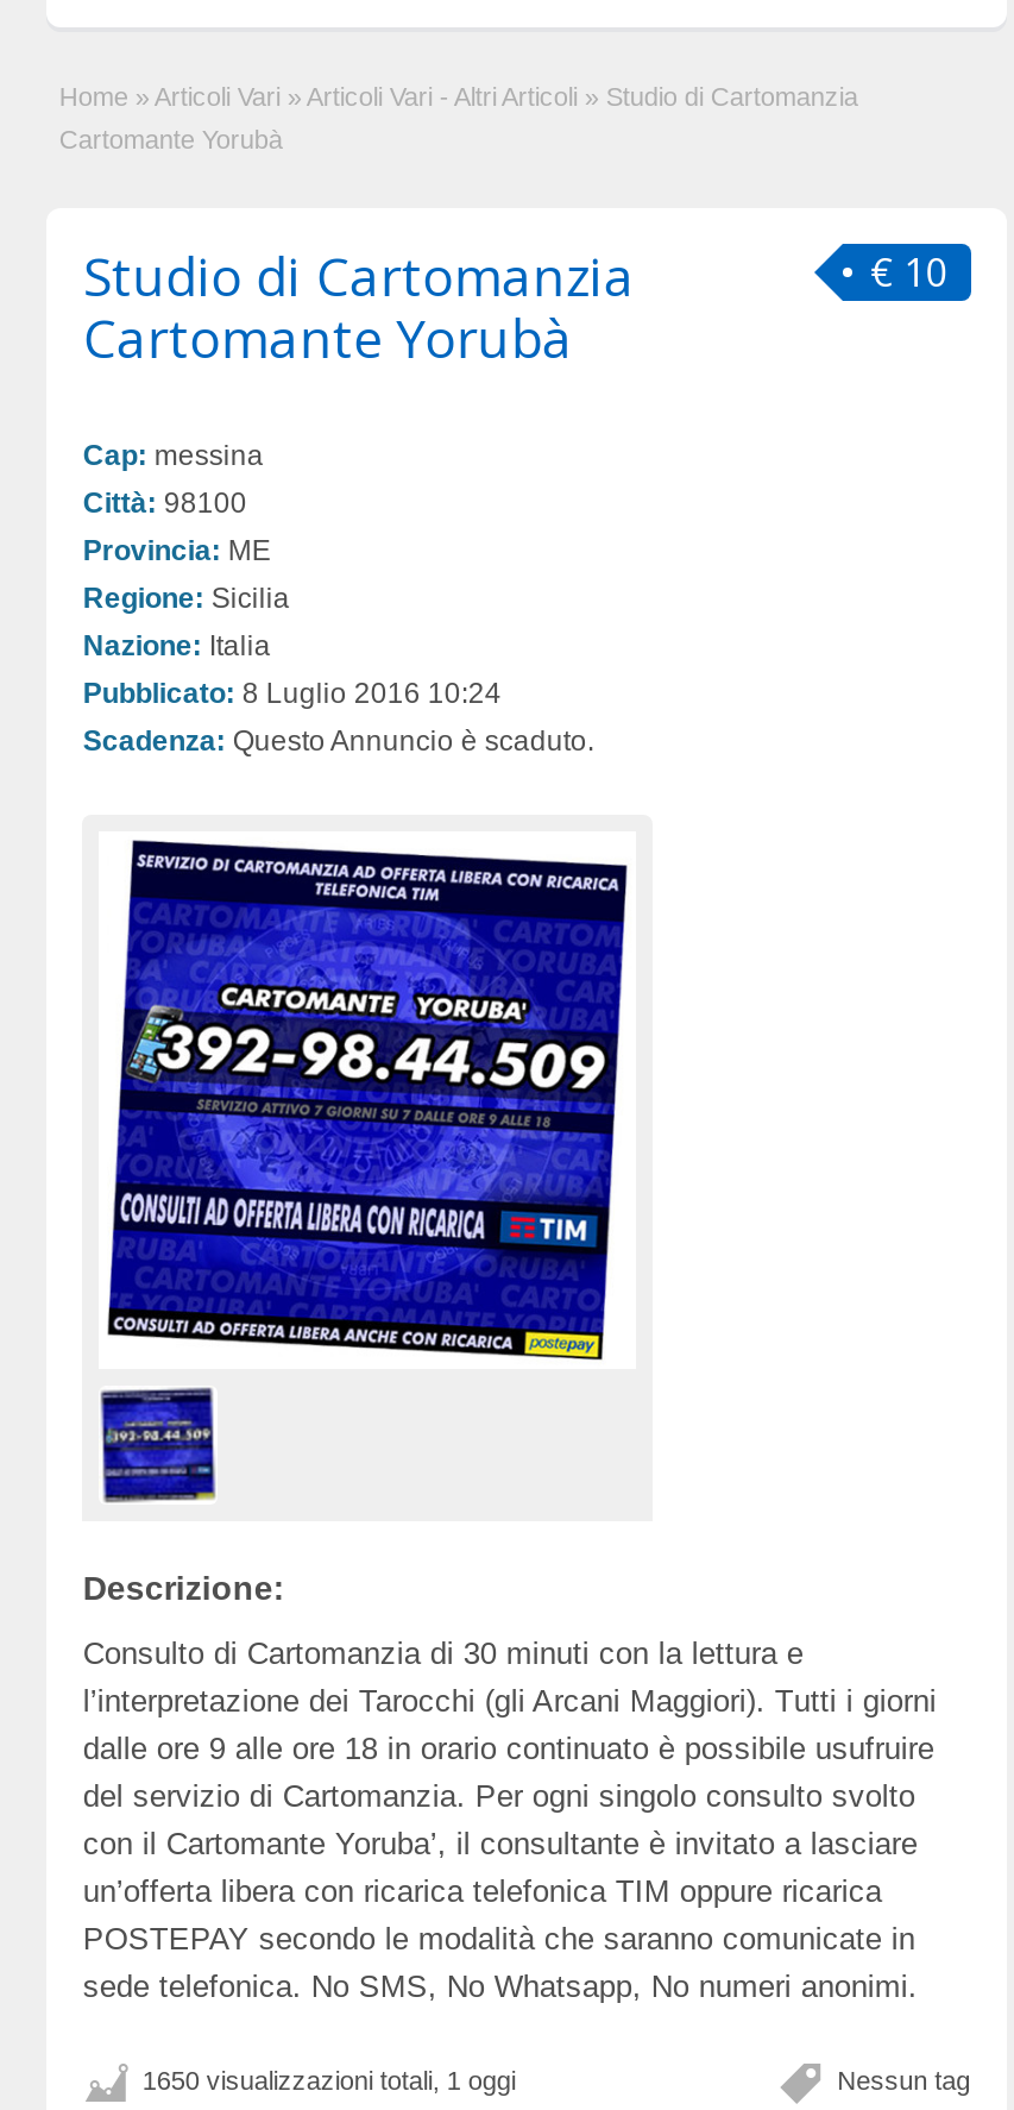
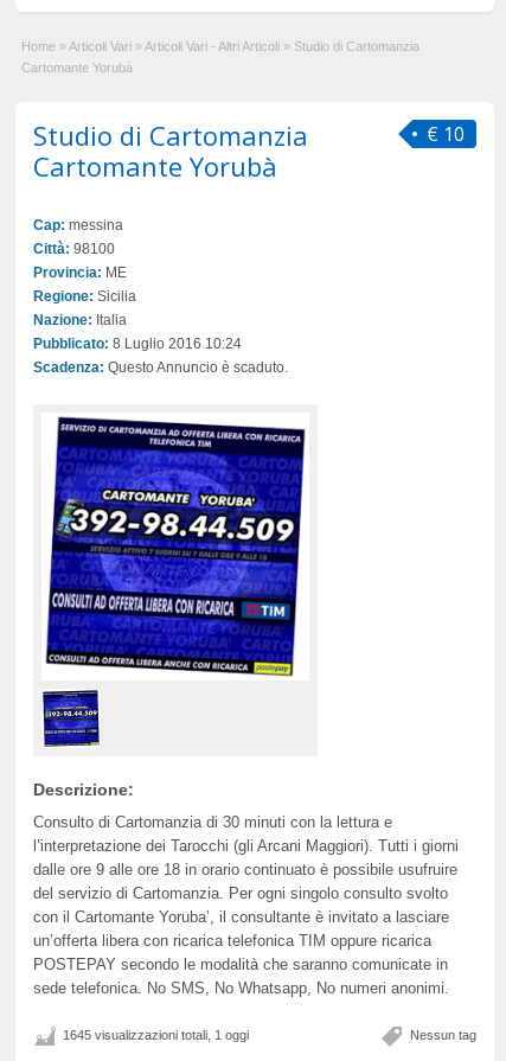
- 1650 visualizzazioni totali, 1 oggi
+ 1645 visualizzazioni totali, 1 oggi
